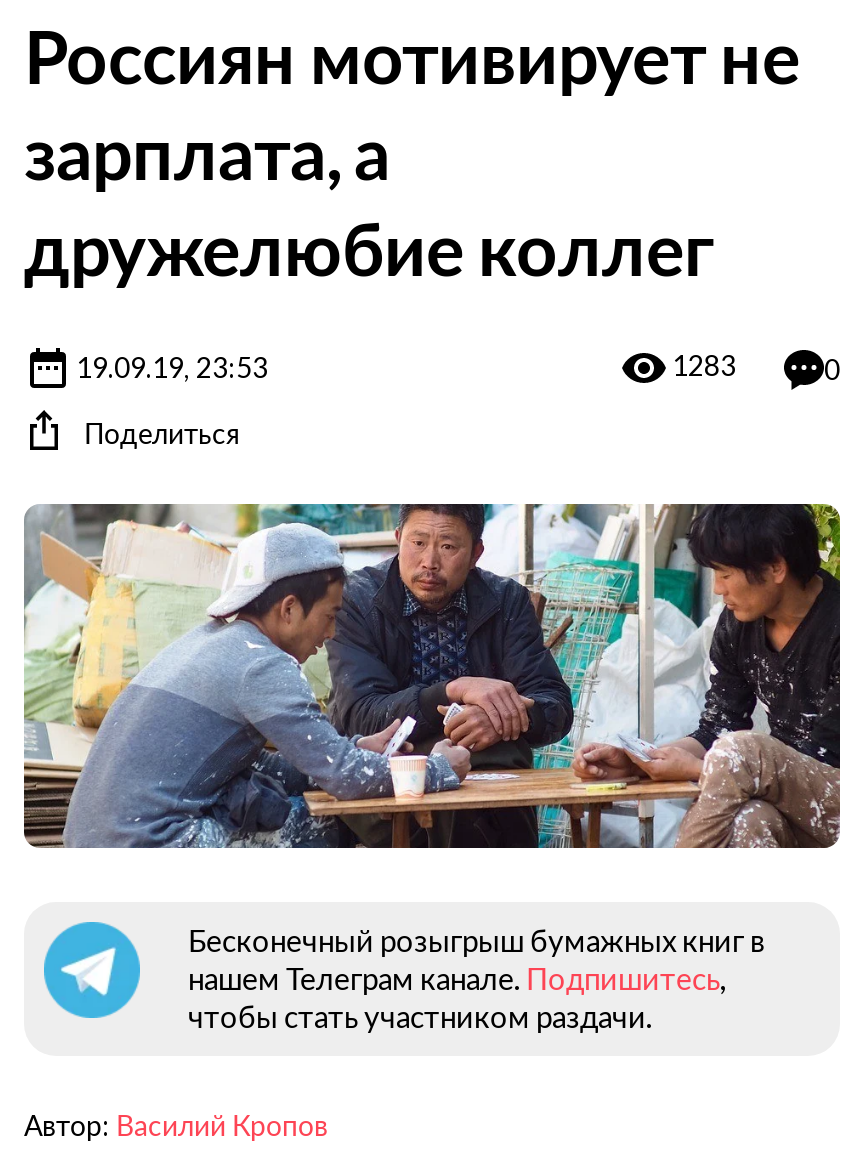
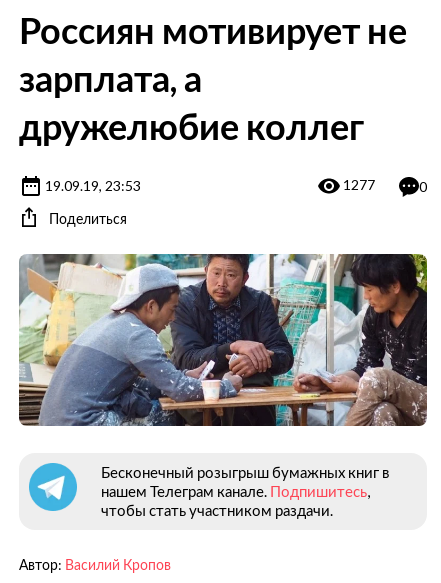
- 1283
+ 1277
